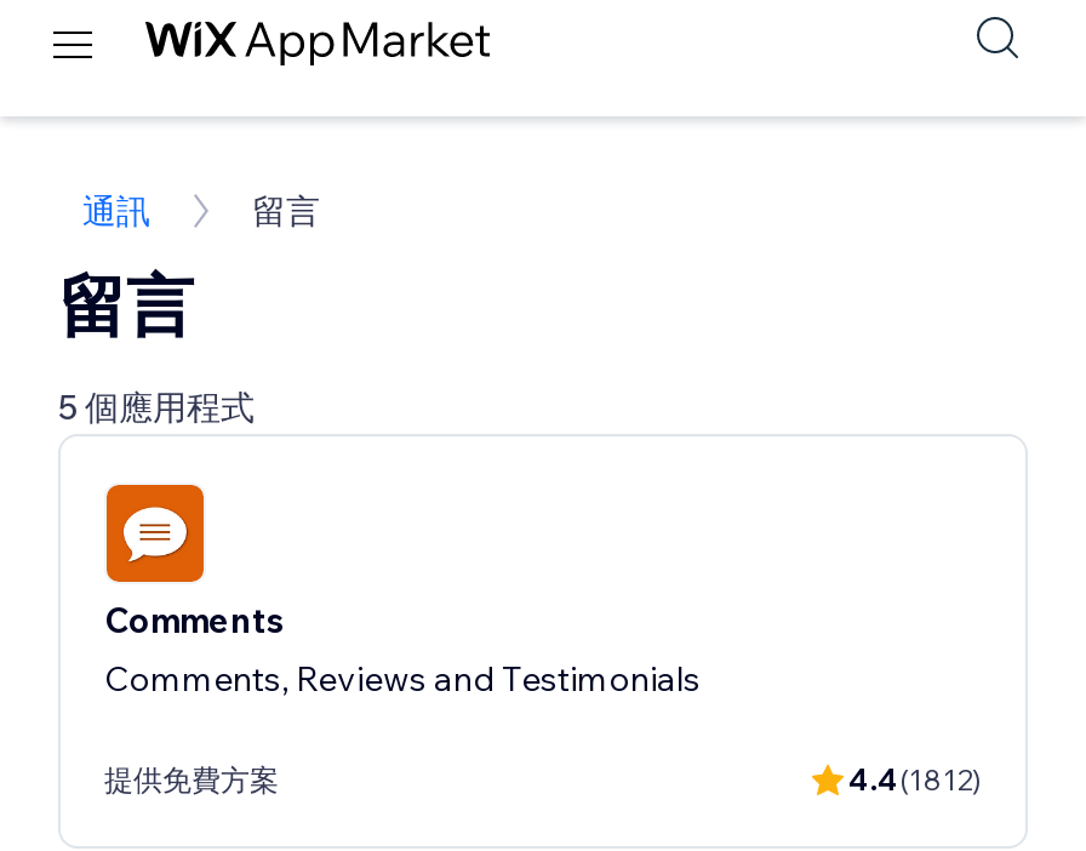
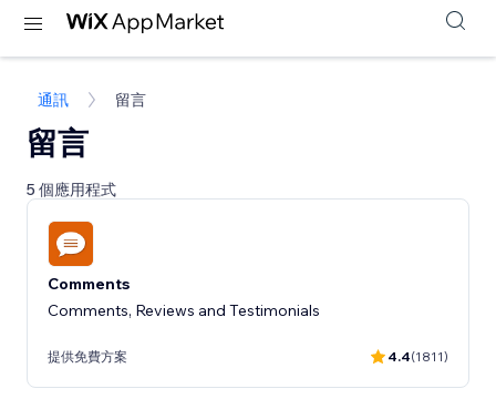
- 4.4(1812)
+ 4.4(1811)
